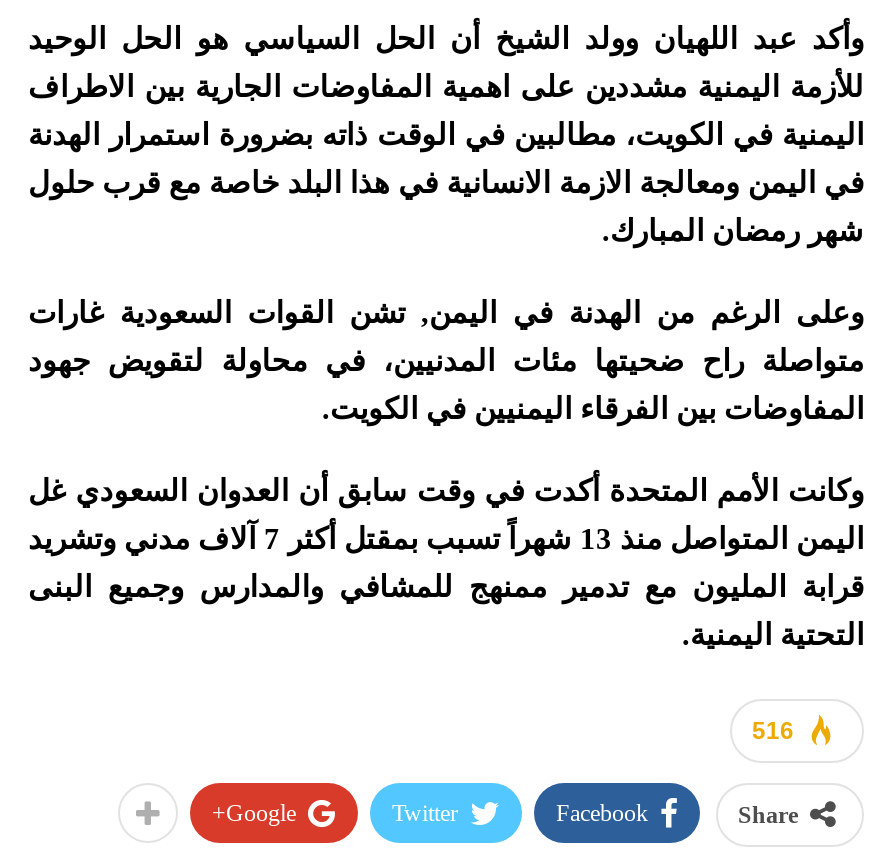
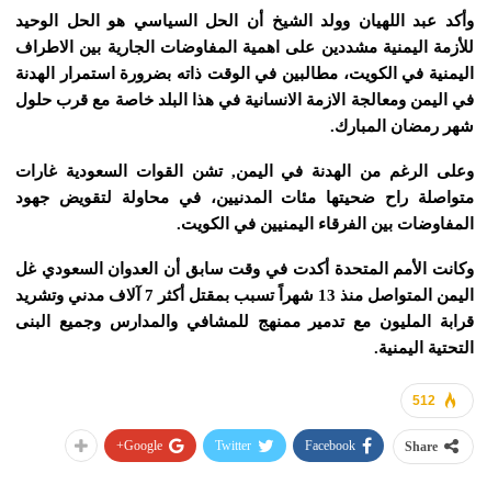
- 516
+ 512
